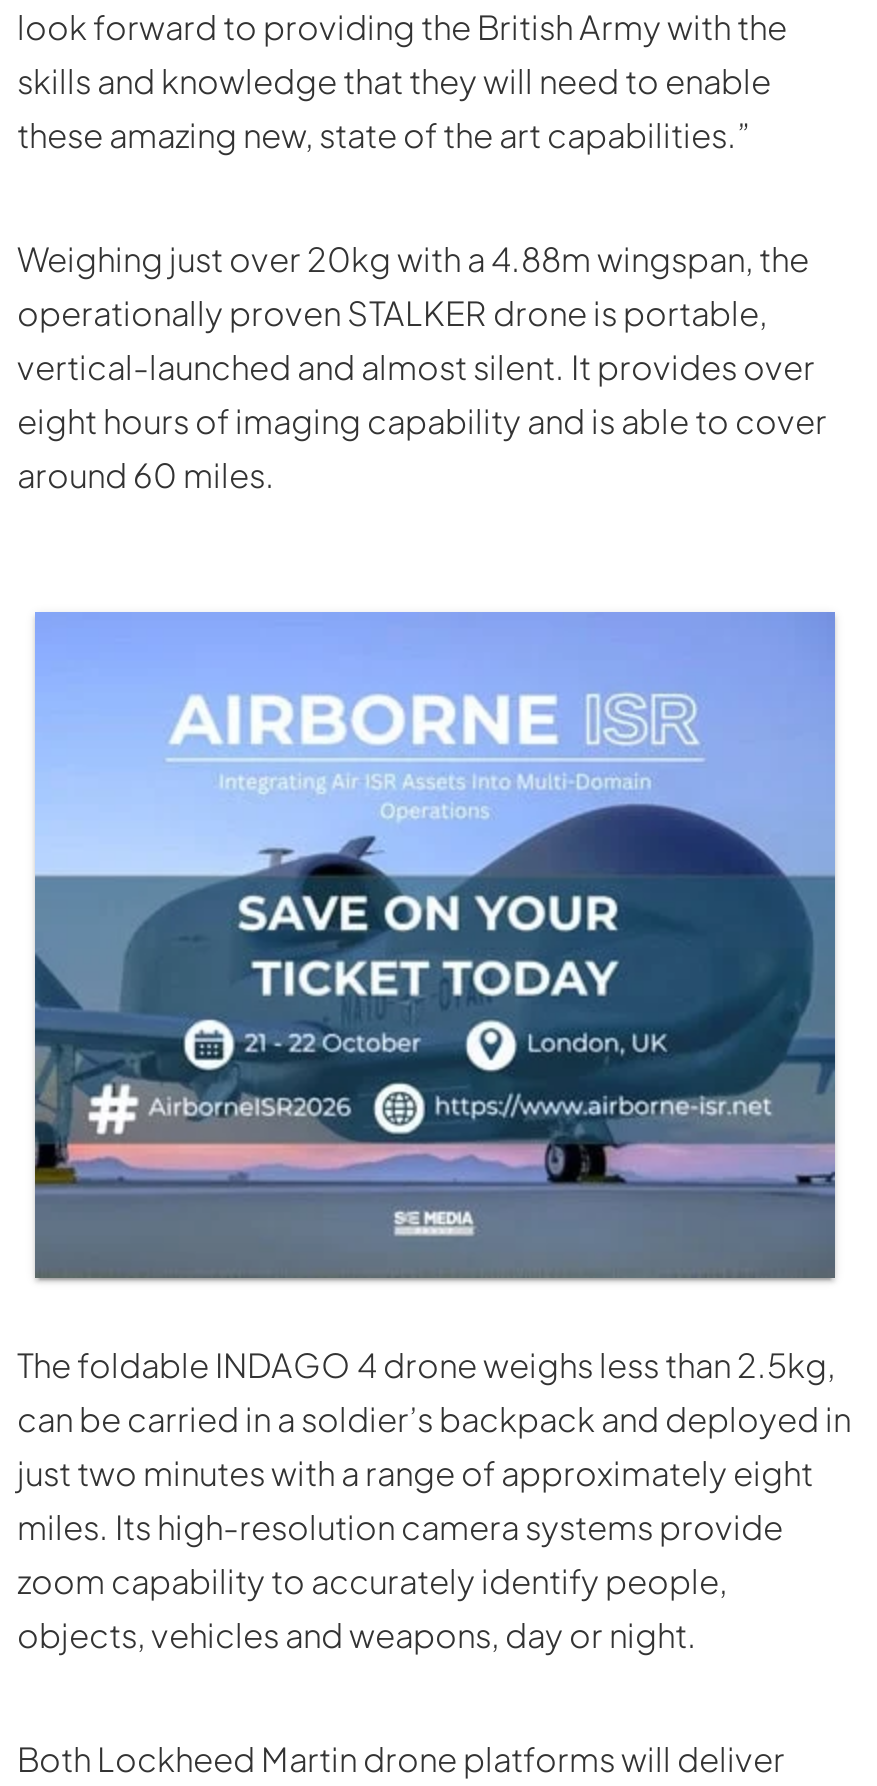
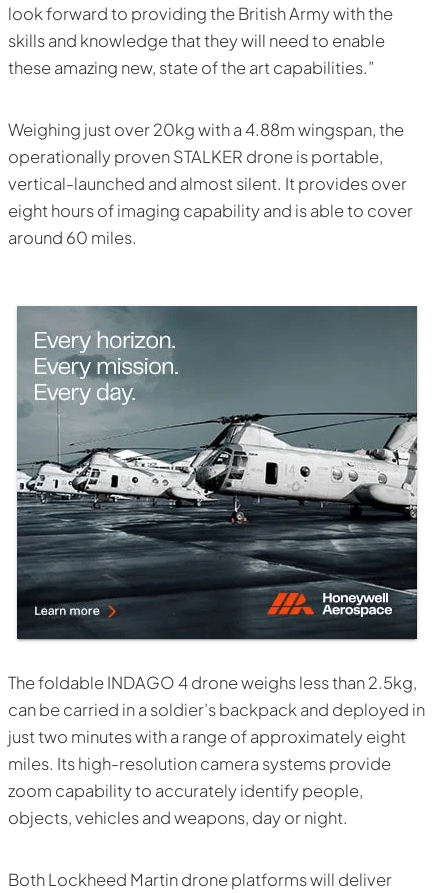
- [image]
+ [image]
